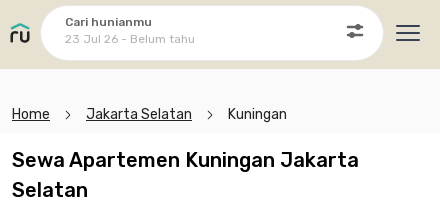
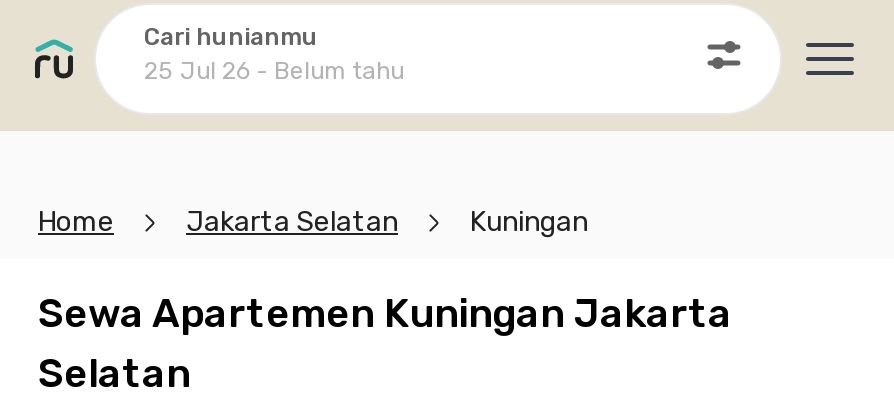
- 23 Jul 26 - Belum tahu
+ 25 Jul 26 - Belum tahu
